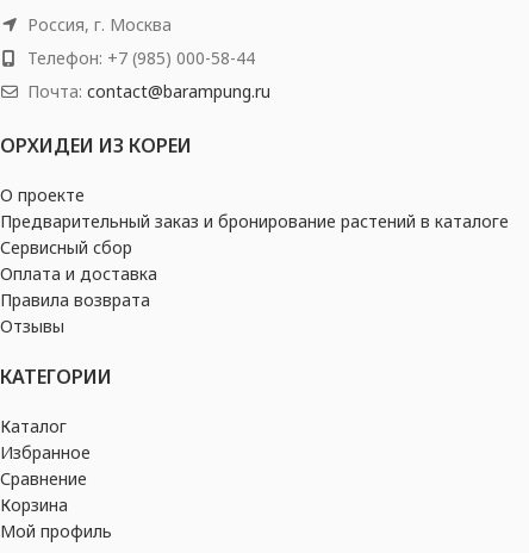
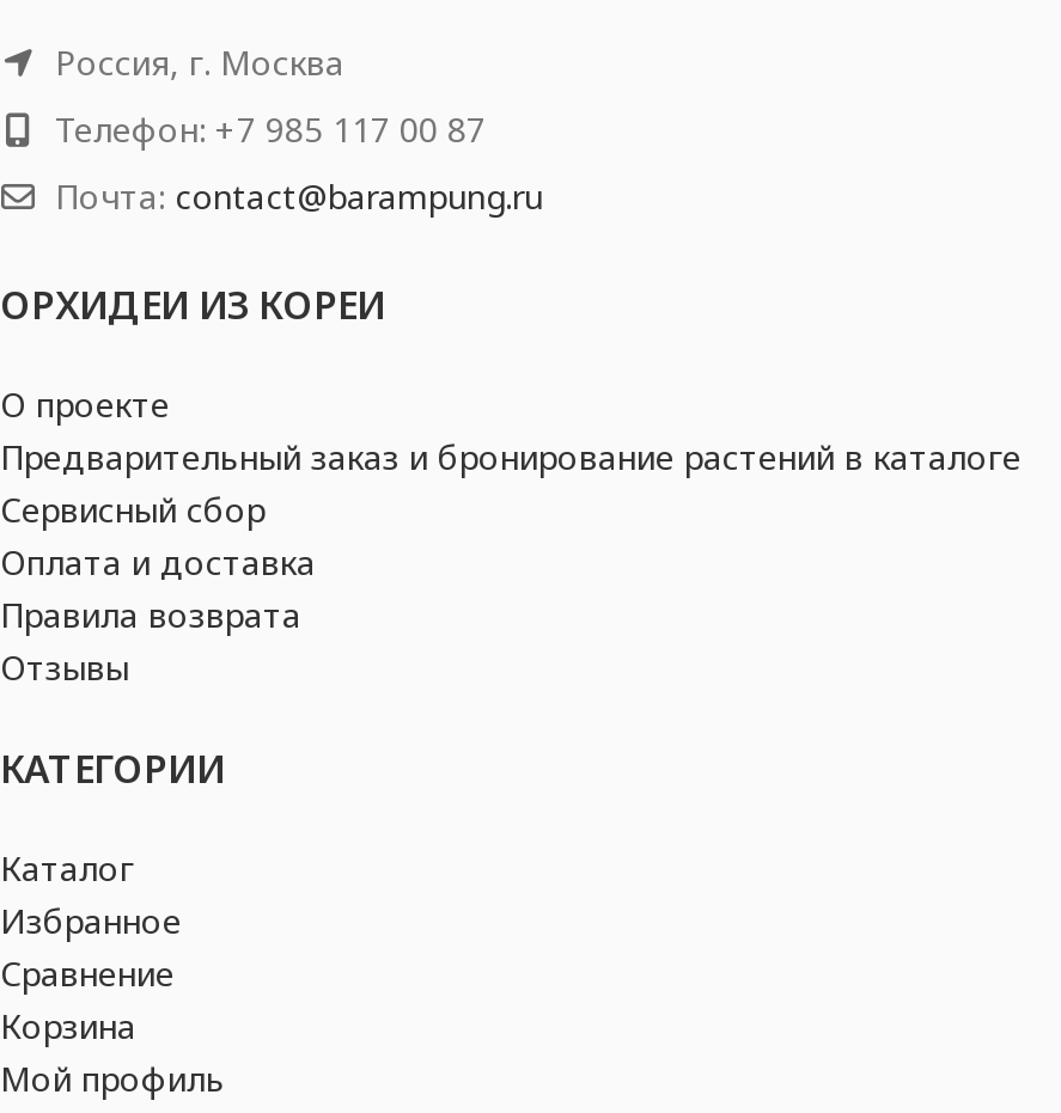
- Телефон: +7 (985) 000-58-44
+ Телефон: +7 985 117 00 87
